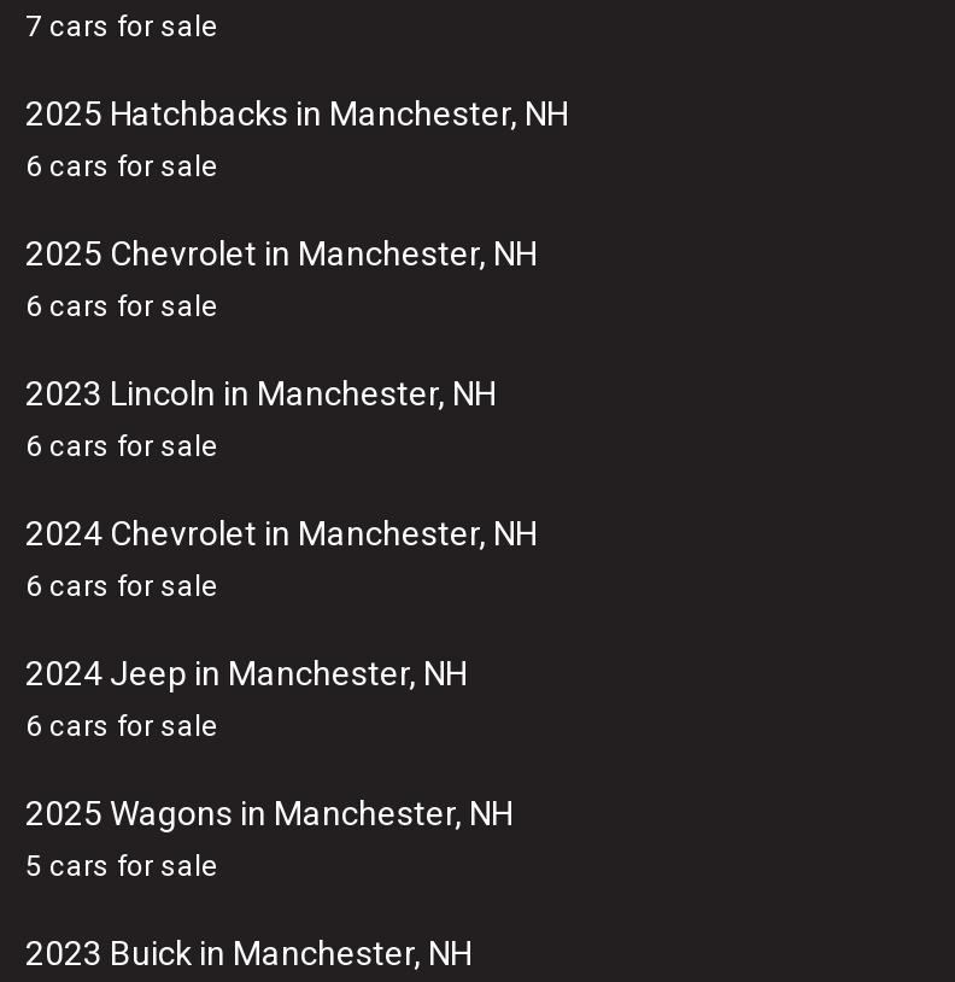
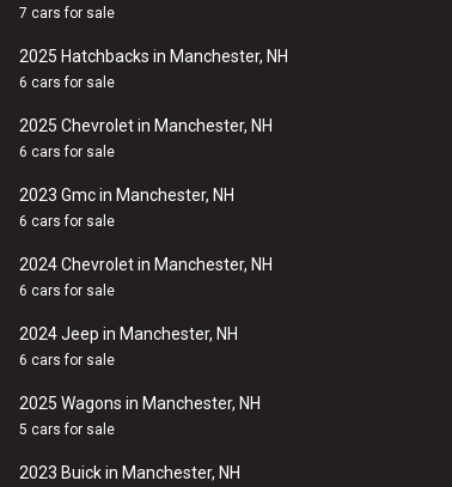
- 2023 Lincoln in Manchester, NH
+ 2023 Gmc in Manchester, NH
